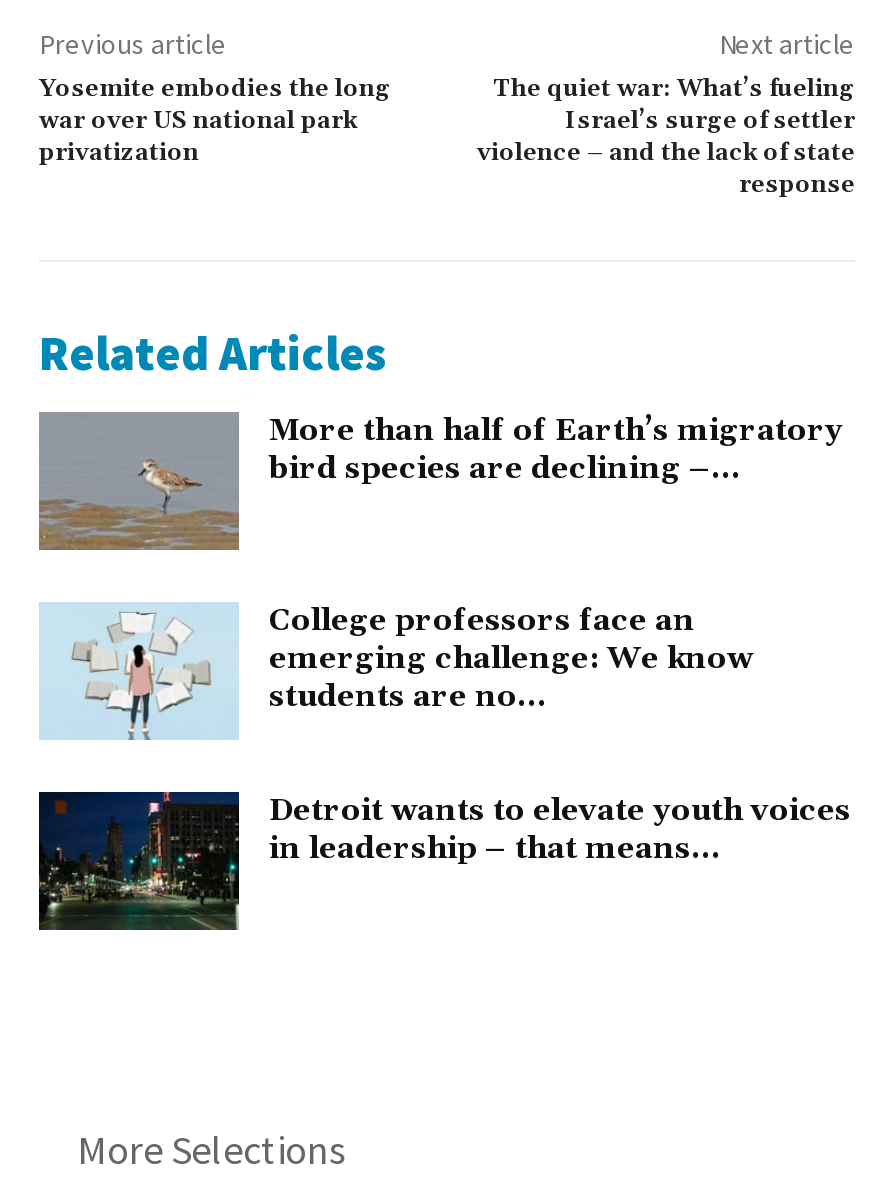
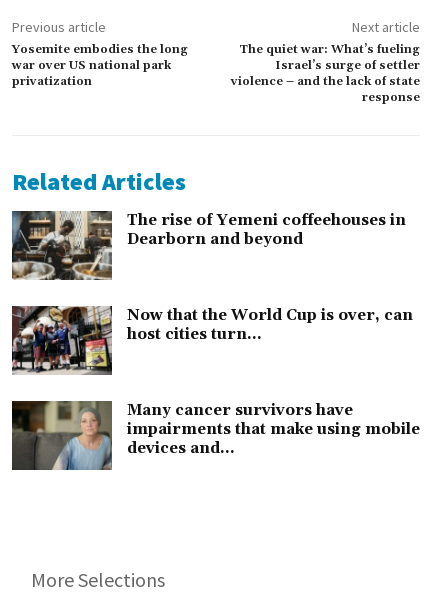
- [image]
- More than half of Earth’s migratory
- bird species are declining –...
+ [image]
+ The rise of Yemeni coffeehouses in
+ Dearborn and beyond

- [image]
- College professors face an
- emerging challenge: We know
- students are no...
+ [image]
+ Now that the World Cup is over, can
+ host cities turn...

- [image]
- Detroit wants to elevate youth voices
- in leadership – that means...
+ [image]
+ Many cancer survivors have
+ impairments that make using mobile
+ devices and...
